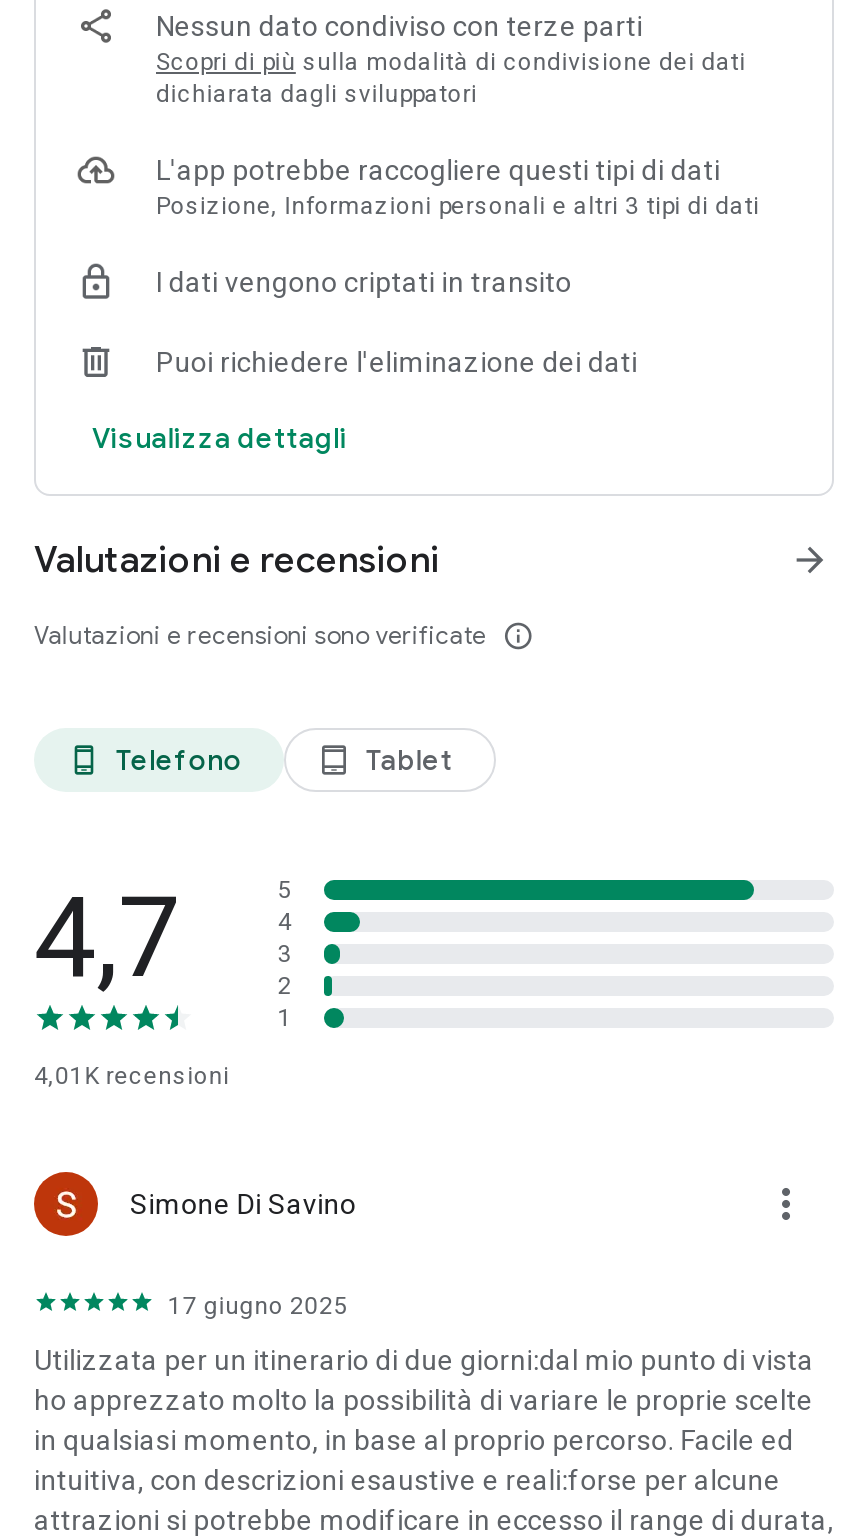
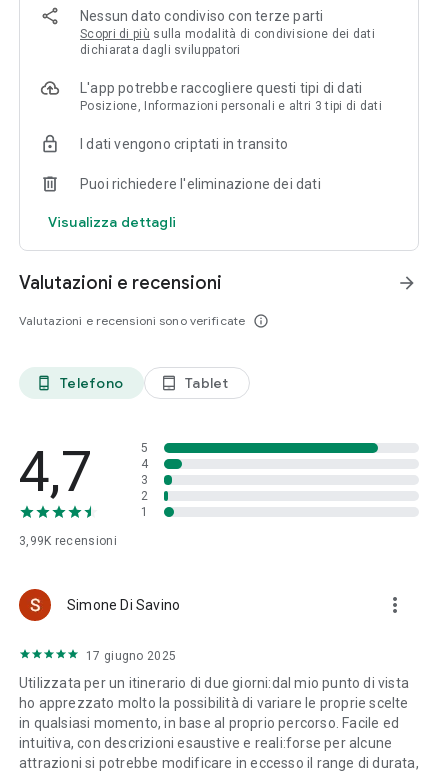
- 4,01K recensioni
+ 3,99K recensioni
